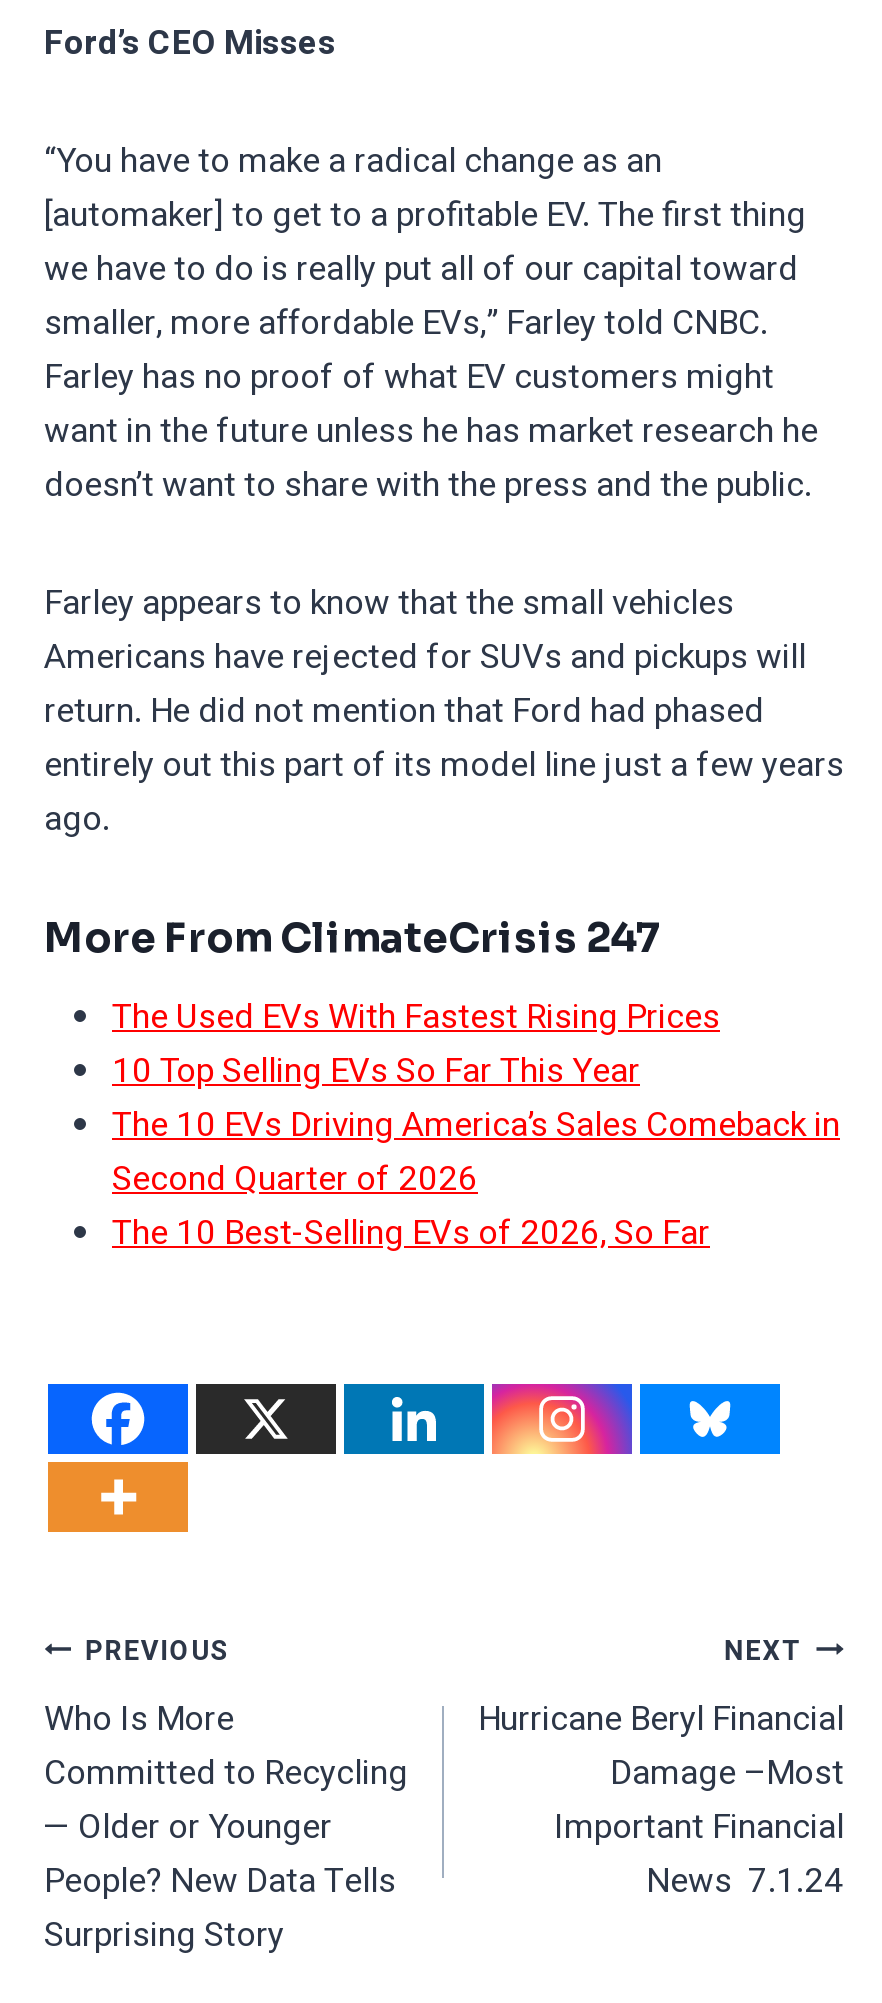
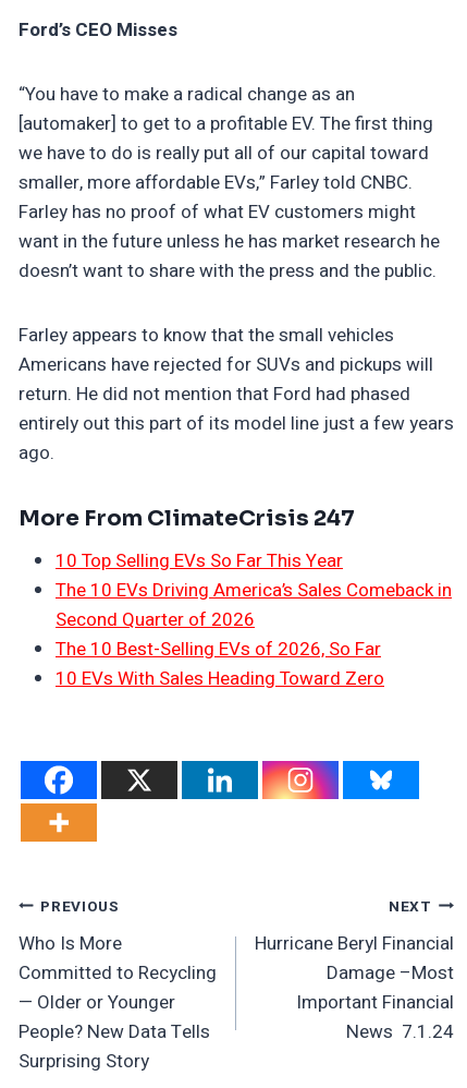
- The Used EVs With Fastest Rising Prices

moved up: 10 Top Selling EVs So Far This Year | The 10 EVs Driving America’s Sales Comeback in | Second Quarter of 2026 | The 10 Best-Selling EVs of 2026, So Far

+ 10 EVs With Sales Heading Toward Zero
